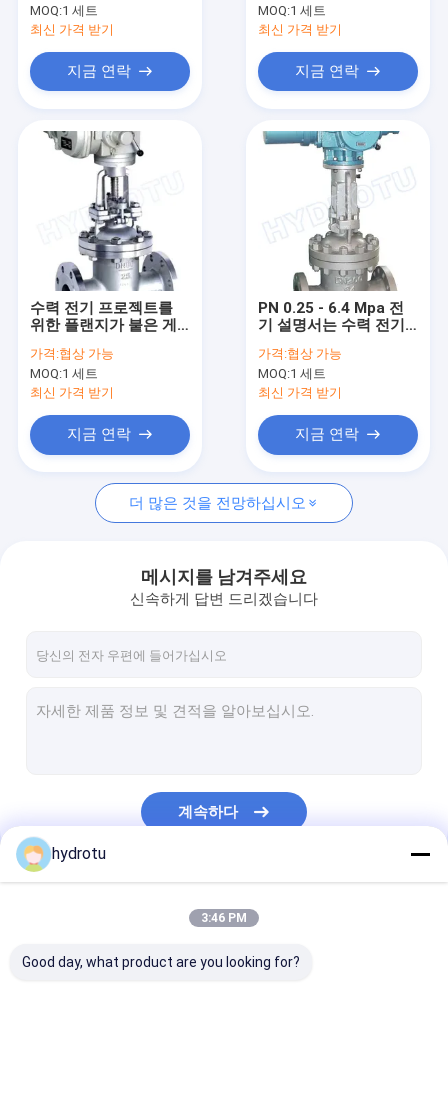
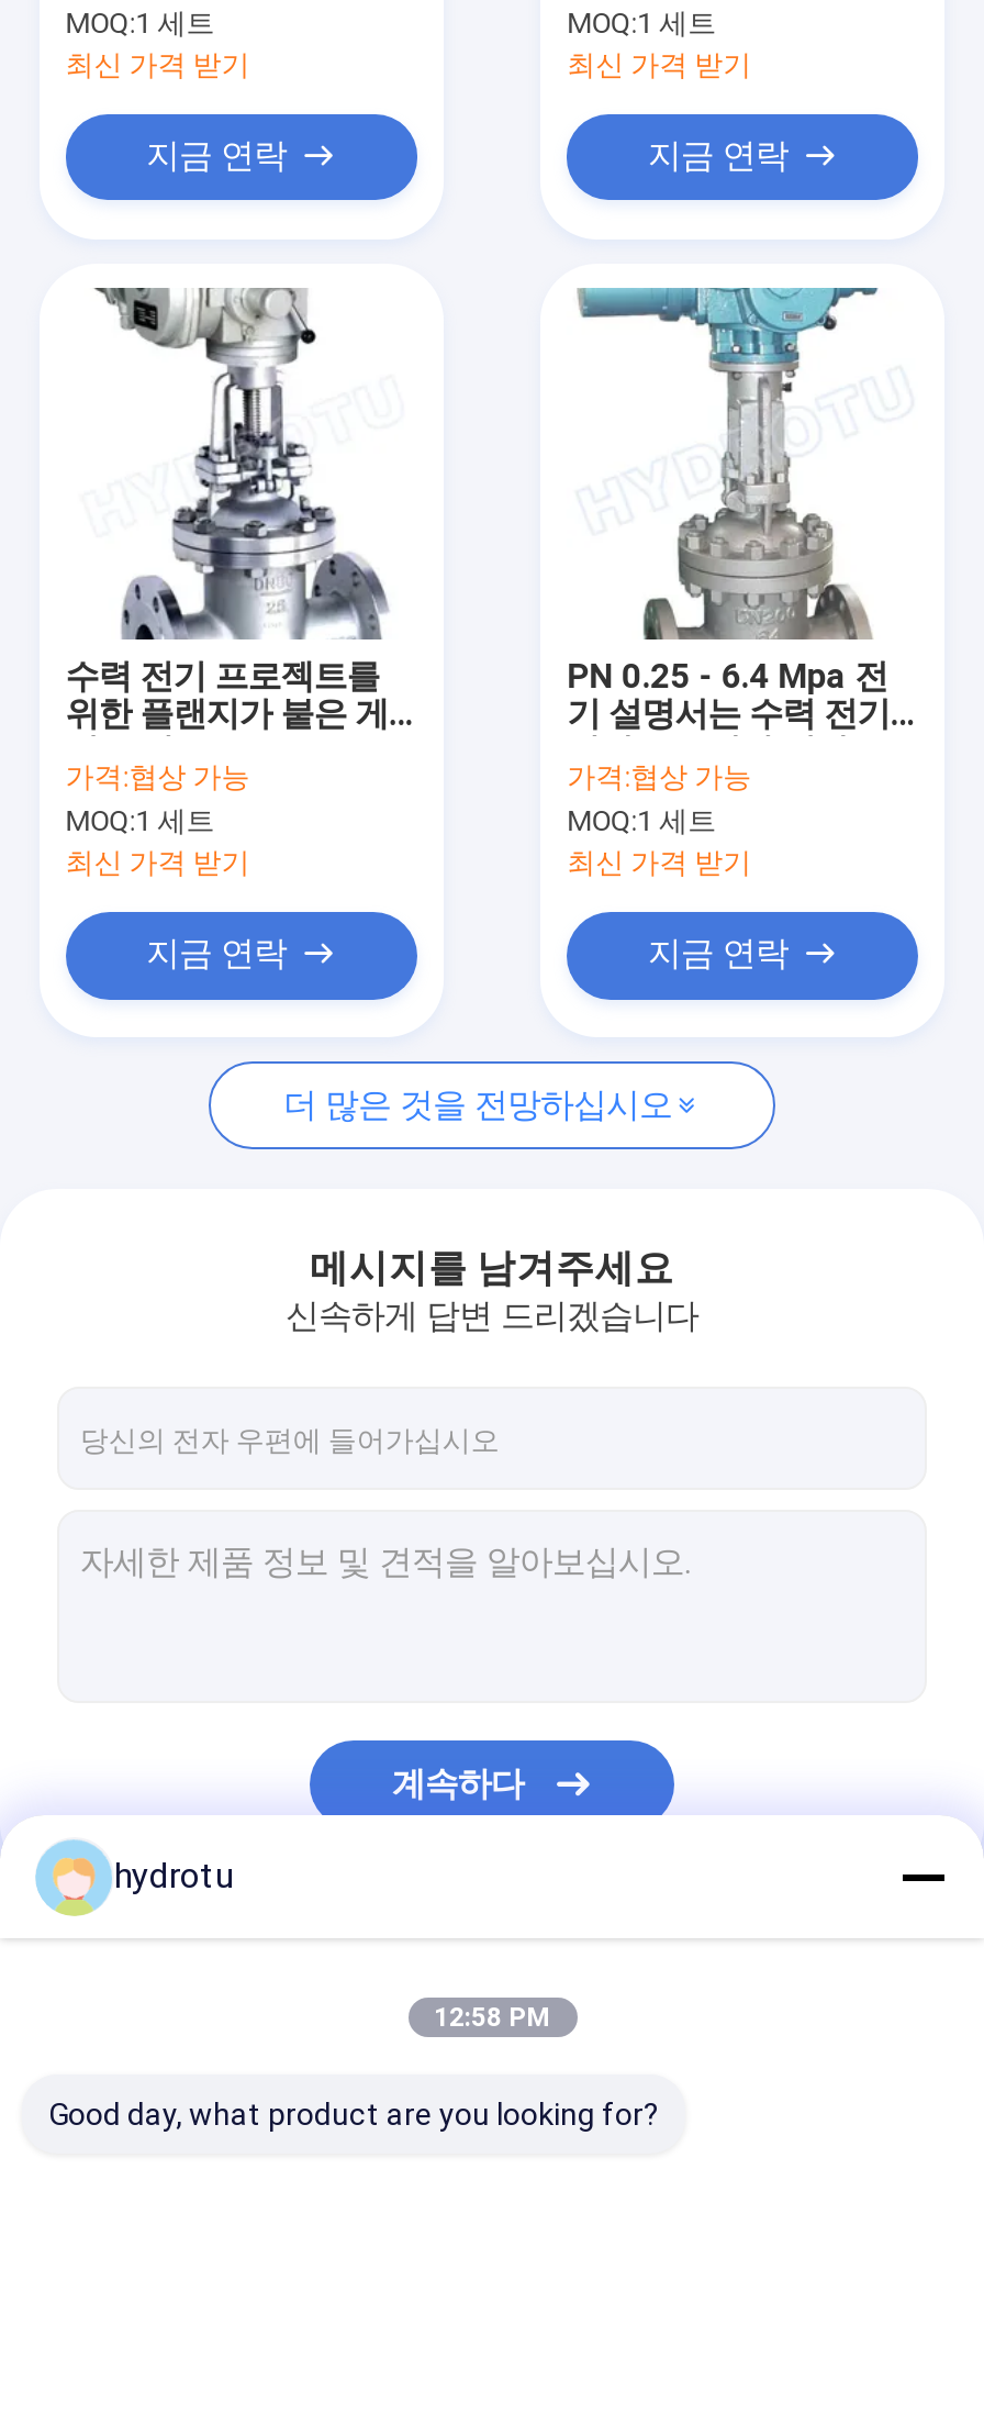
- 3:46 PM
+ 12:58 PM
